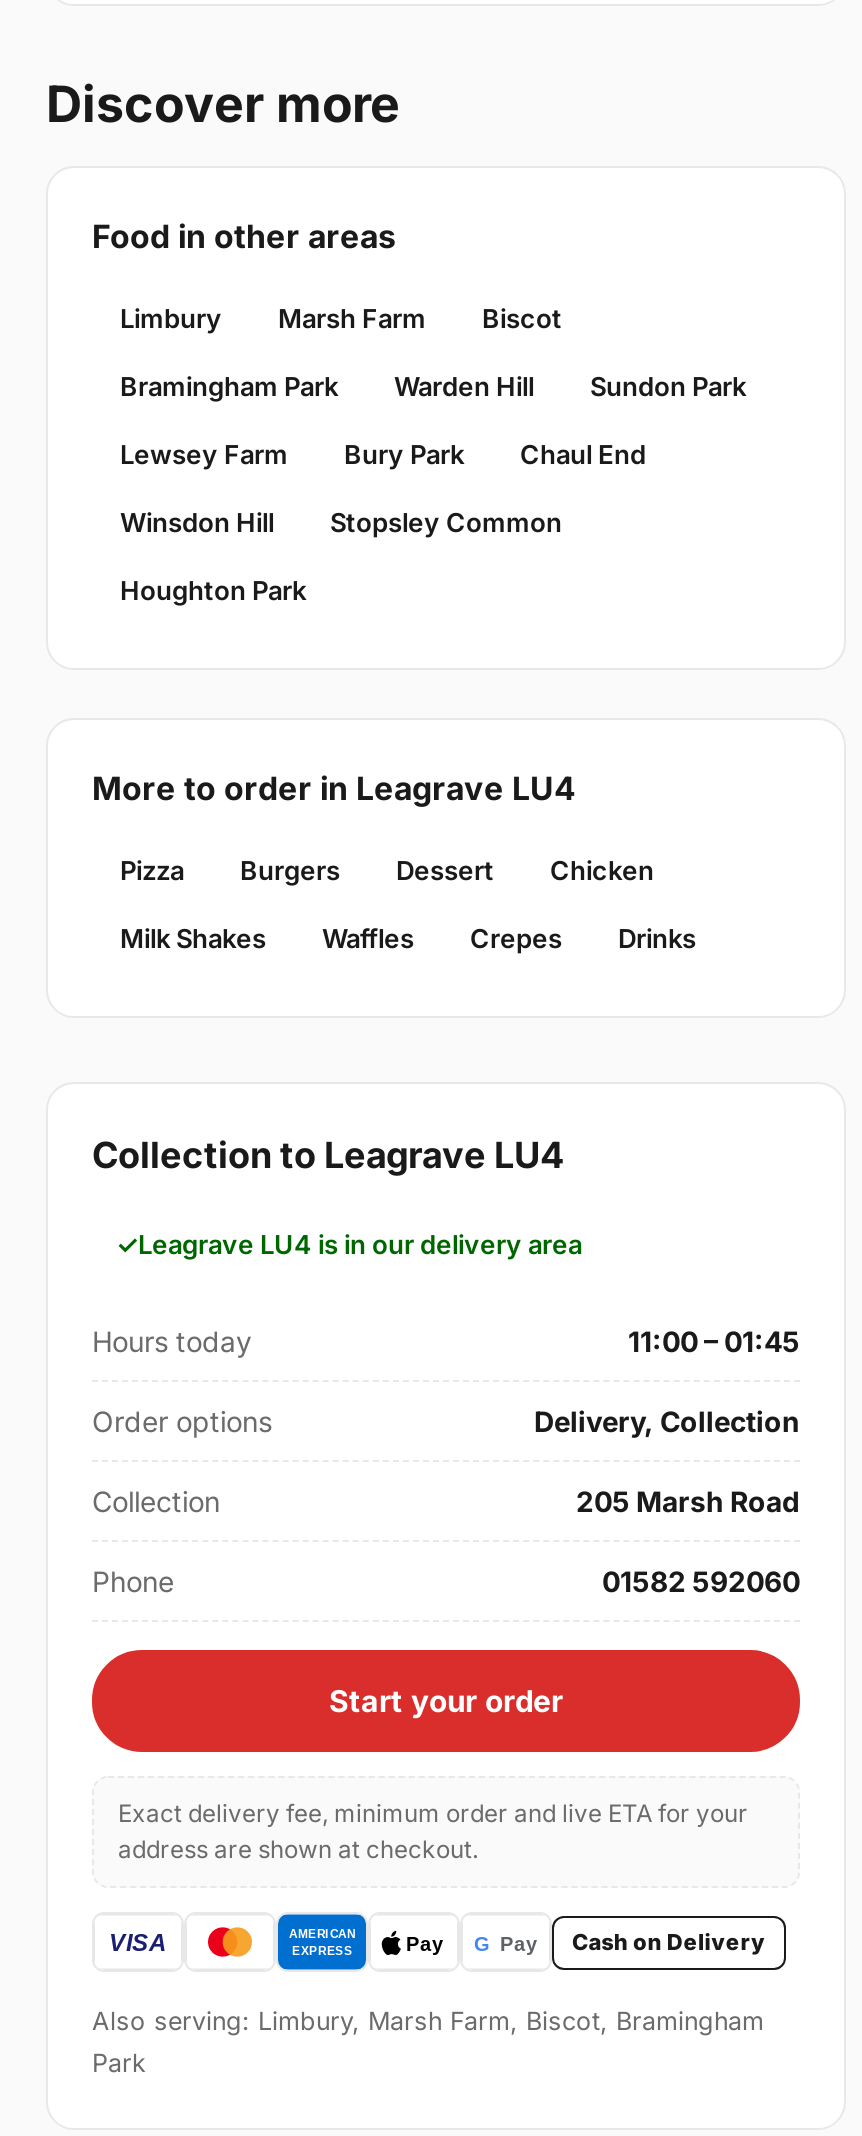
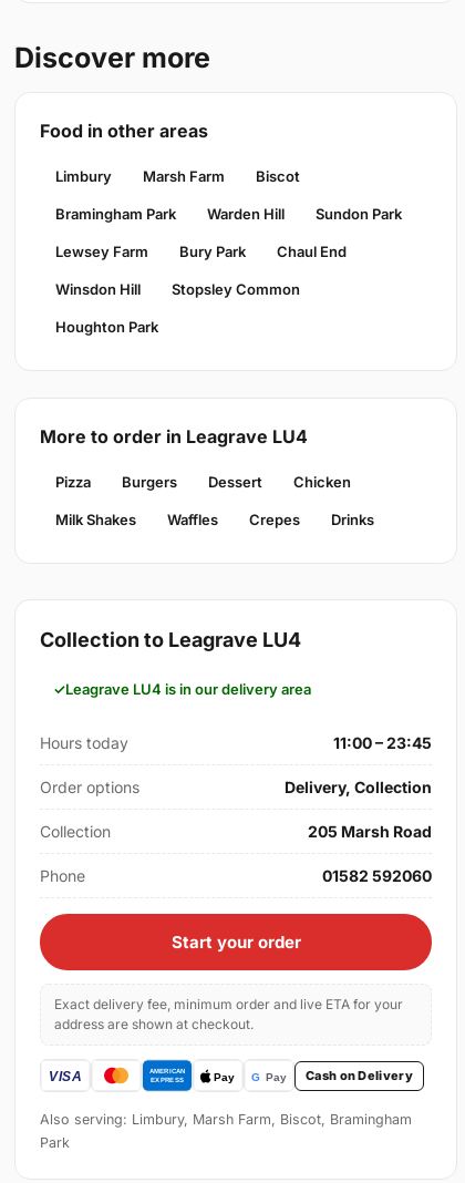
- 11:00 – 01:45
+ 11:00 – 23:45
